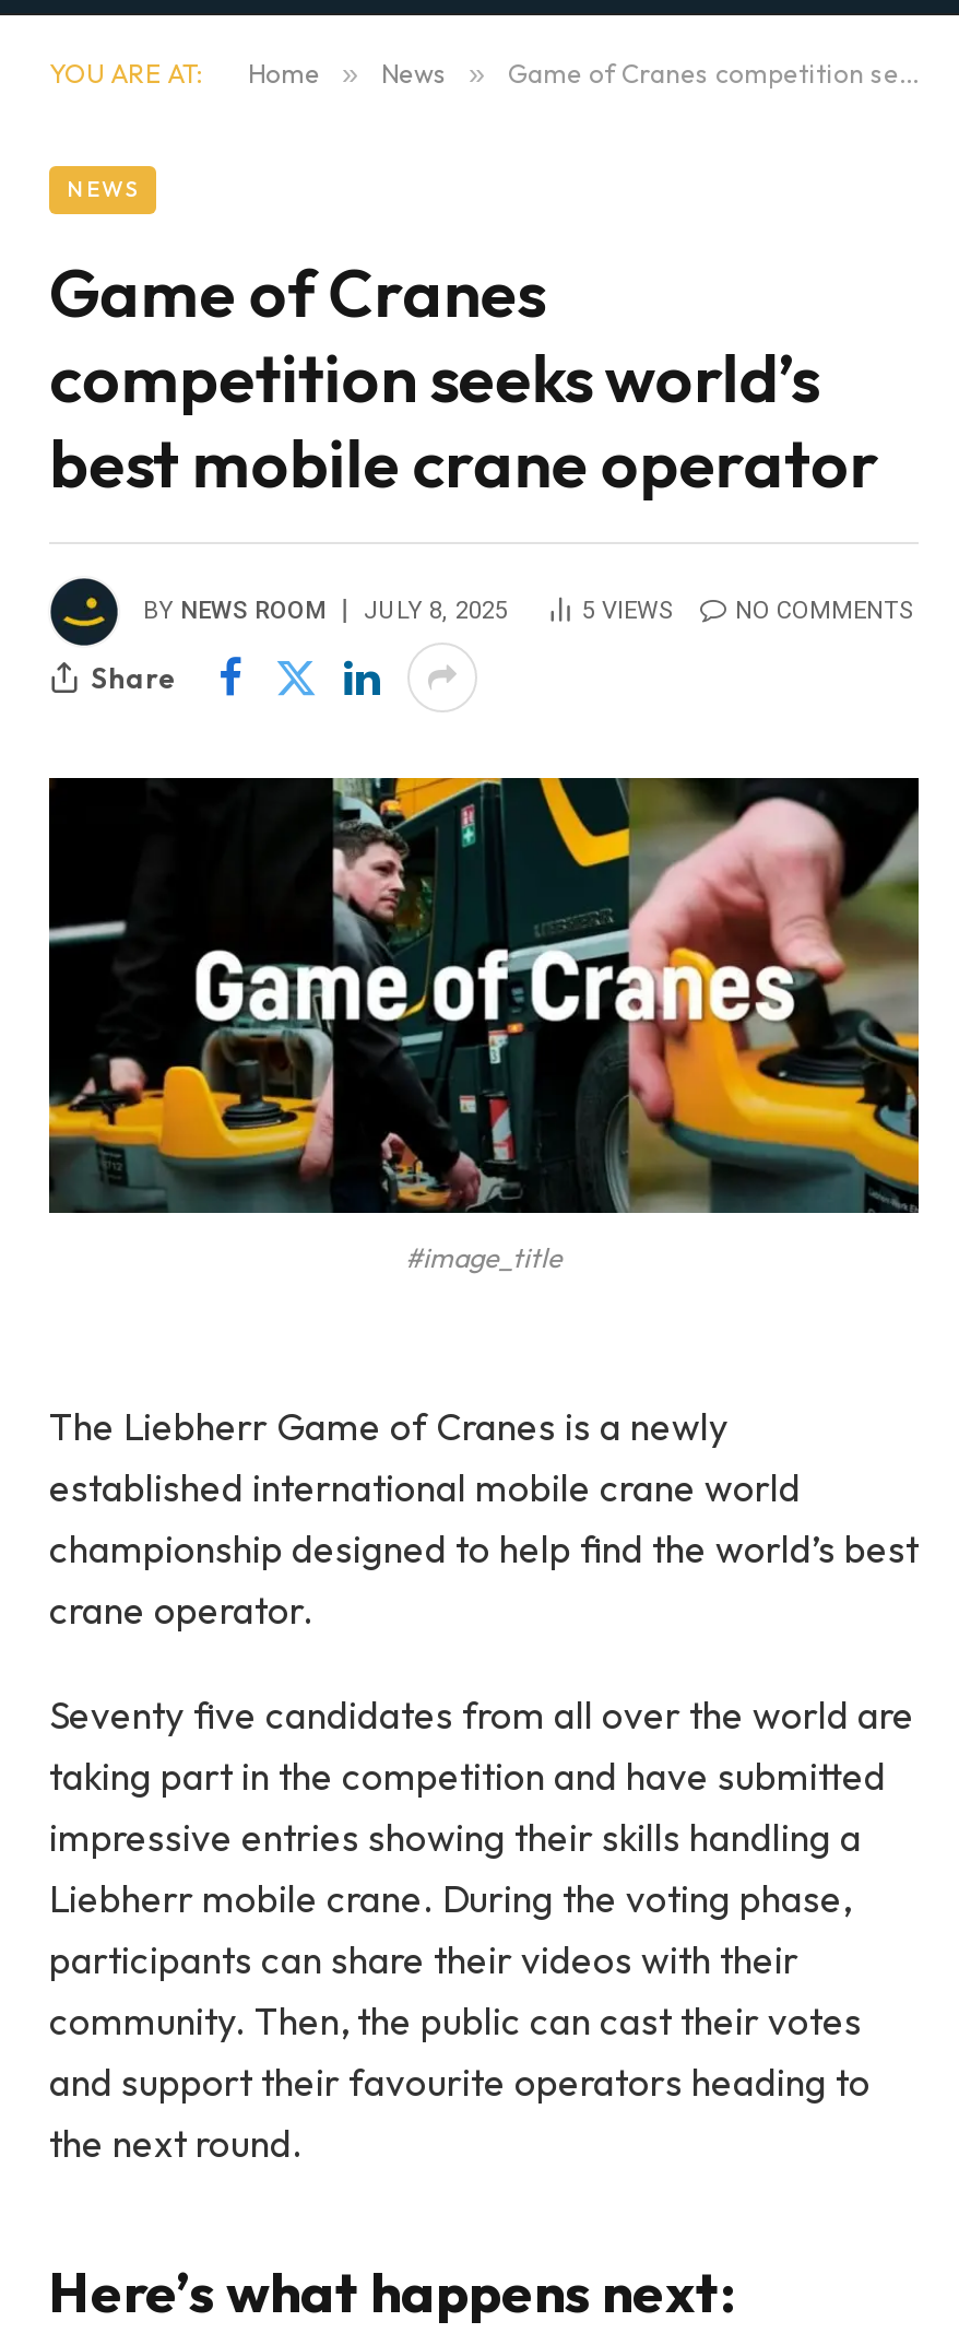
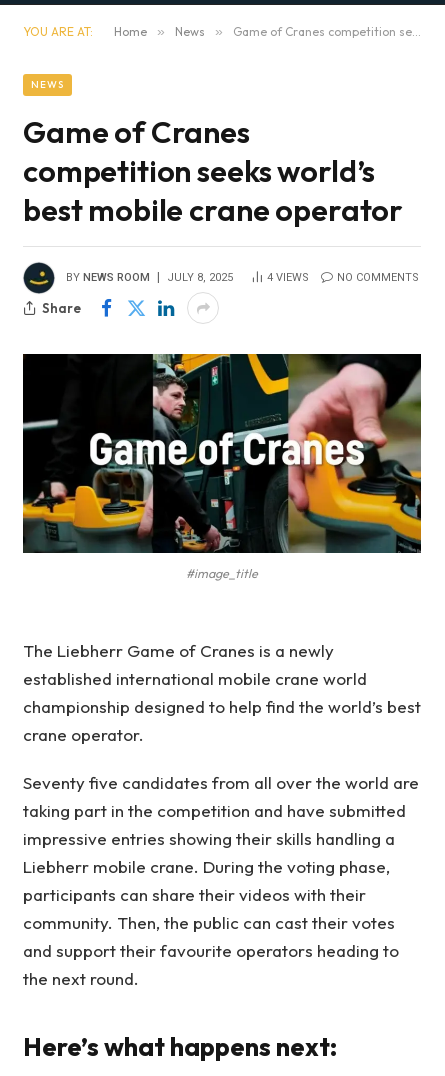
- 5 VIEWS
+ 4 VIEWS
